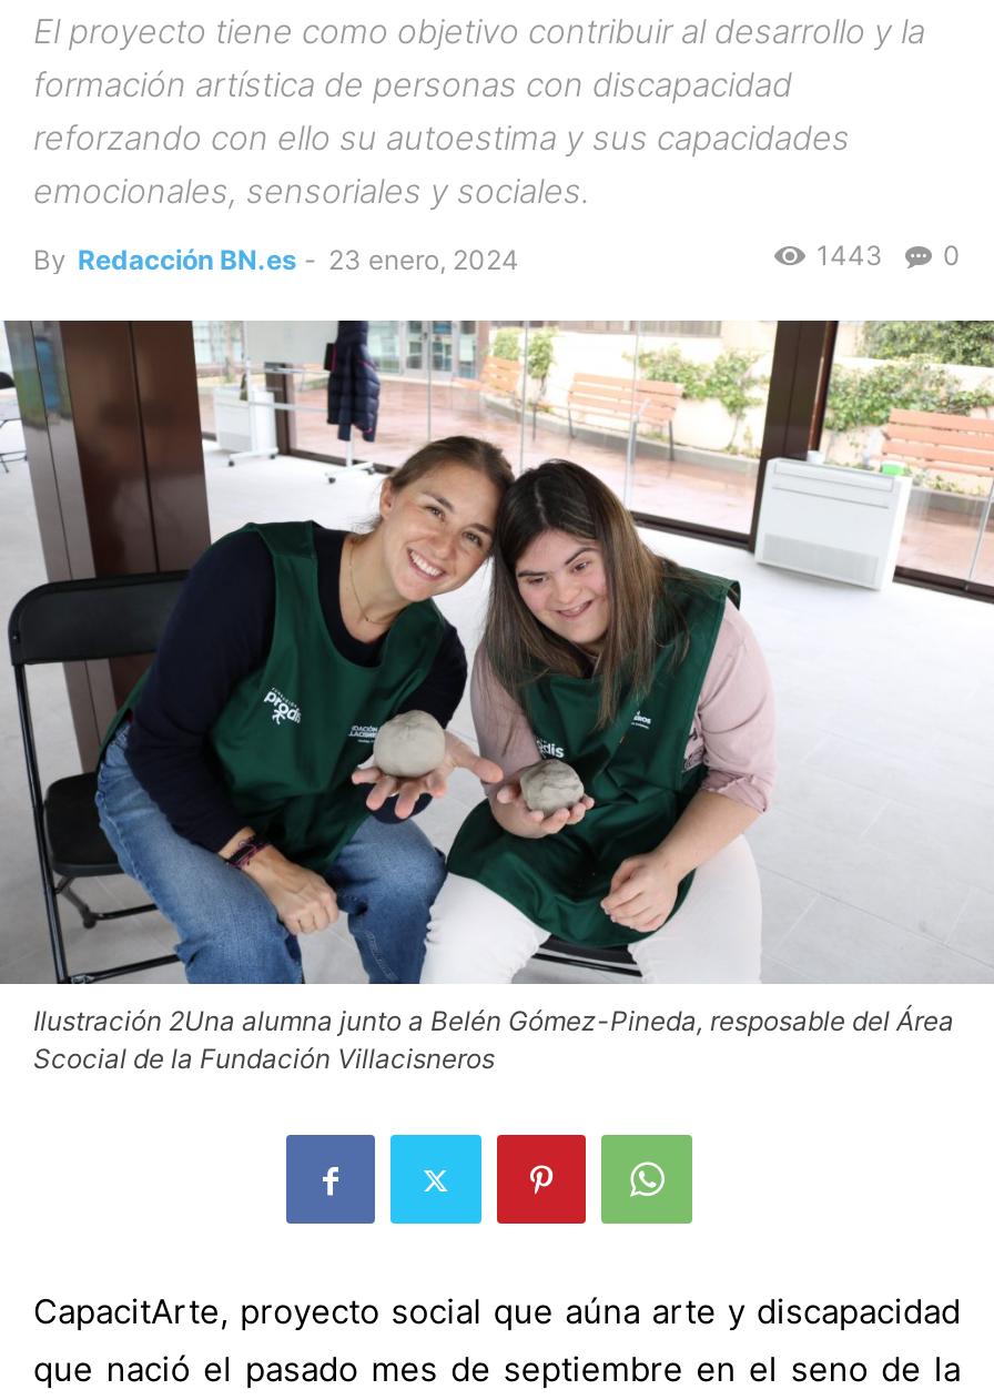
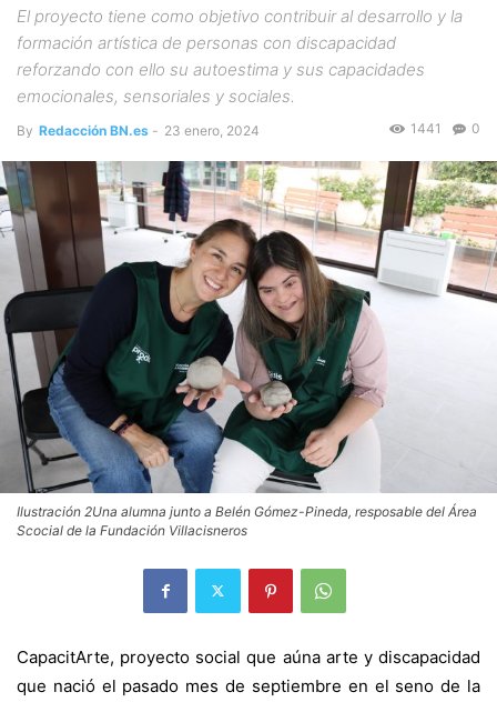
- 1443 0
+ 1441 0
